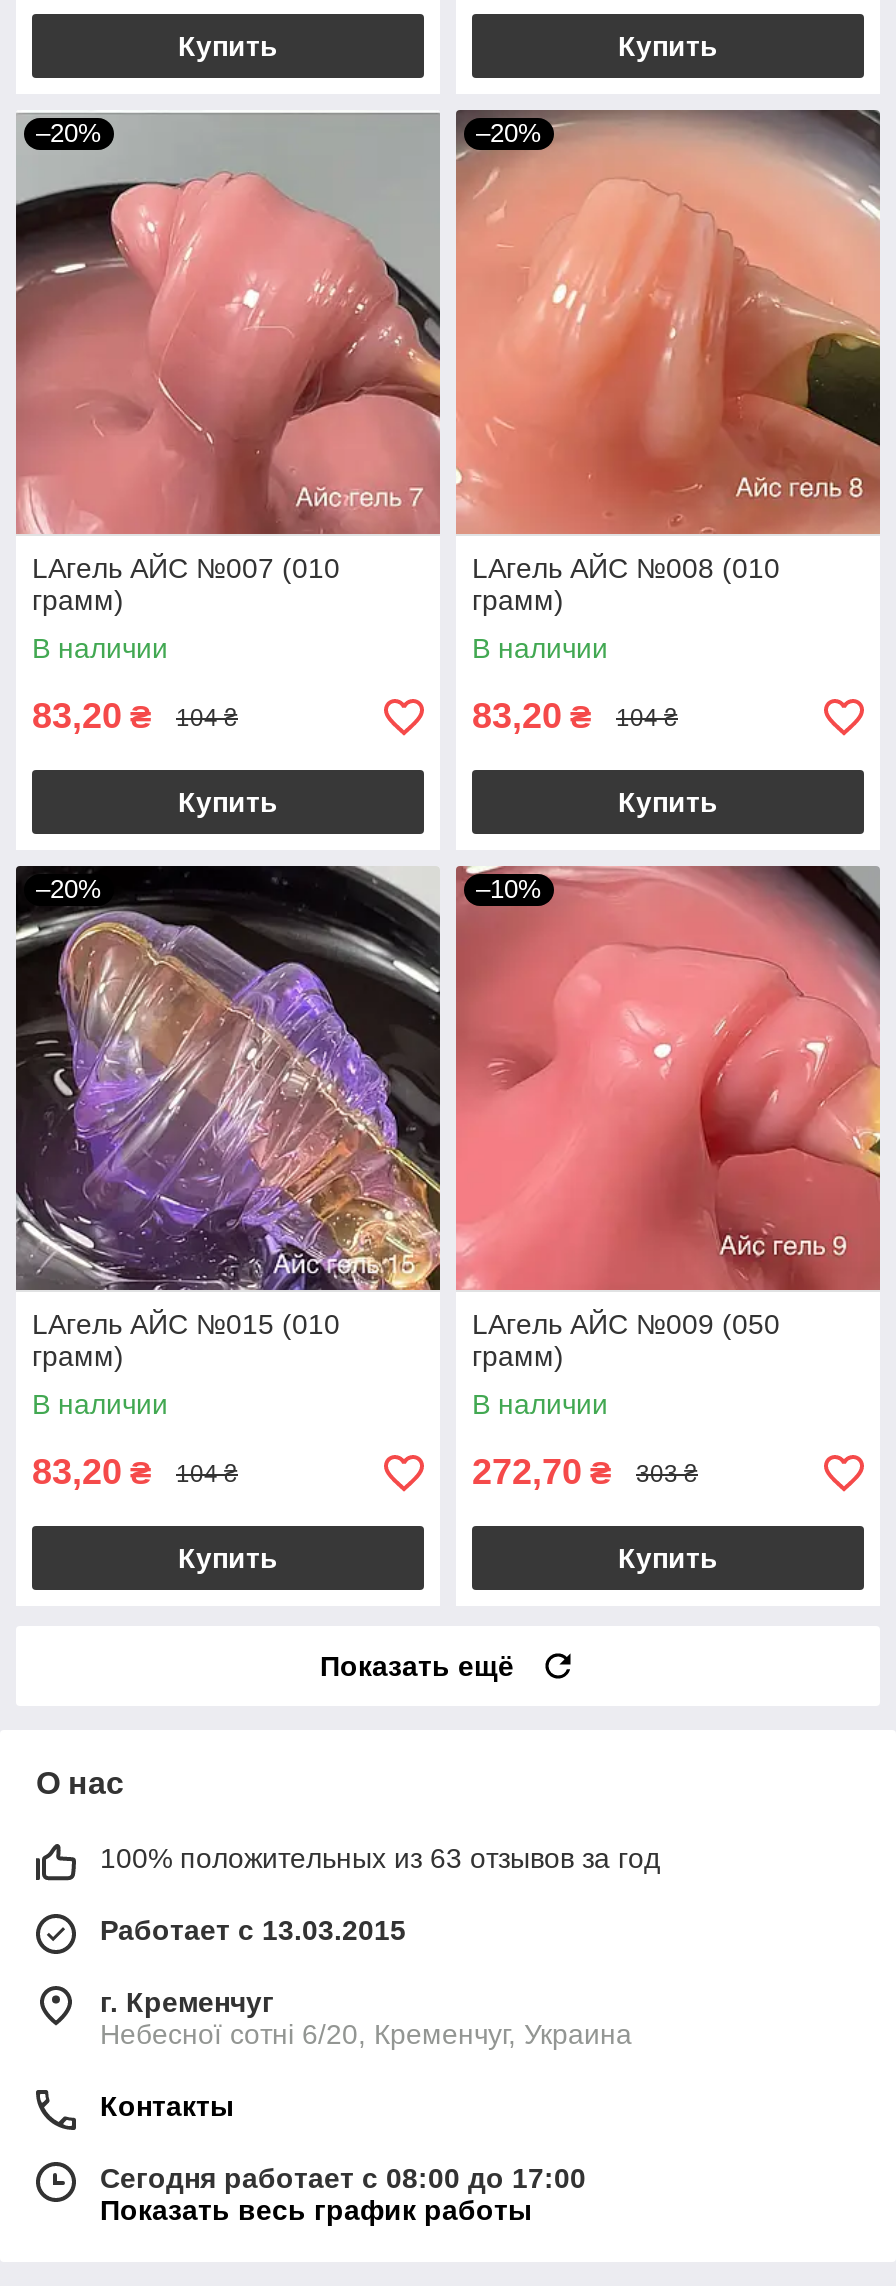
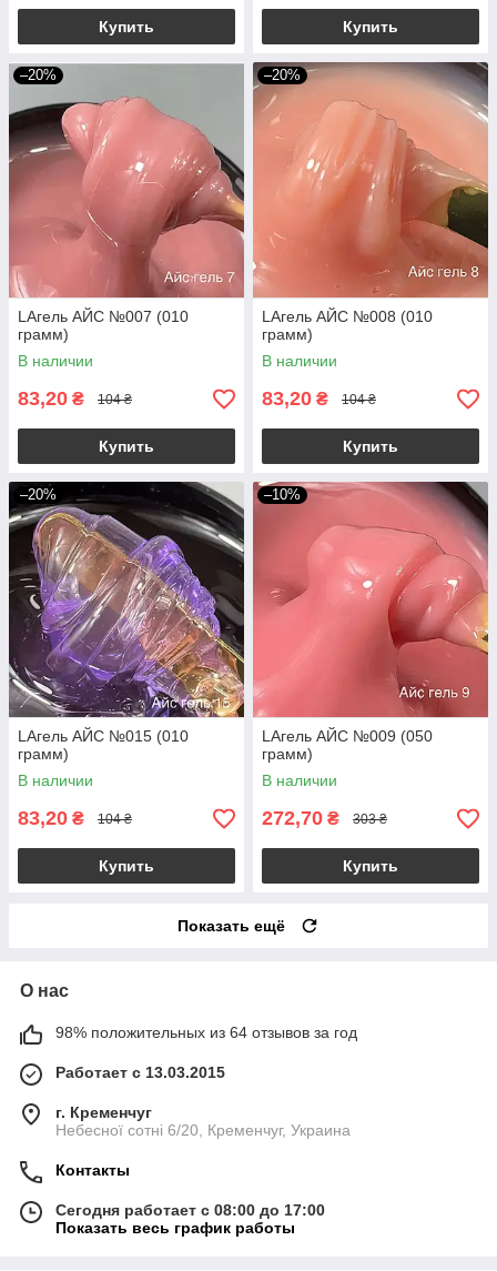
- 100% положительных из 63 отзывов за год
+ 98% положительных из 64 отзывов за год
